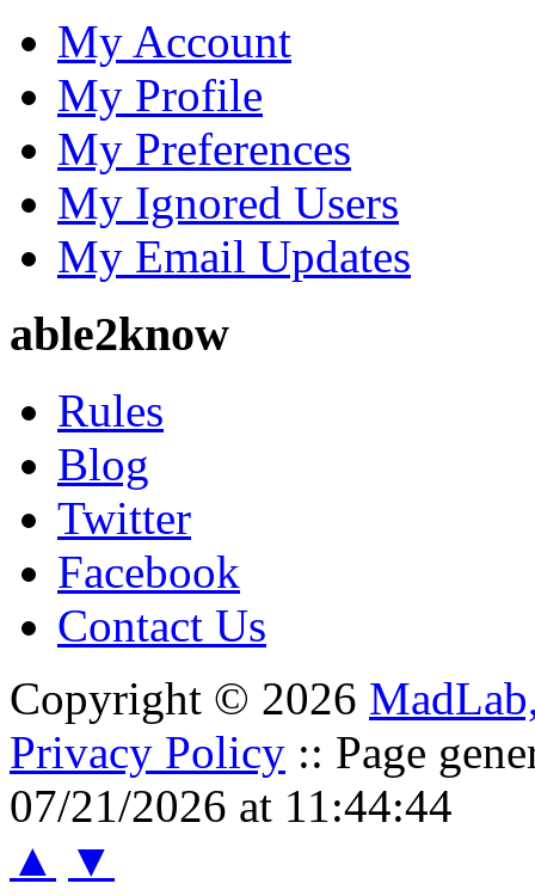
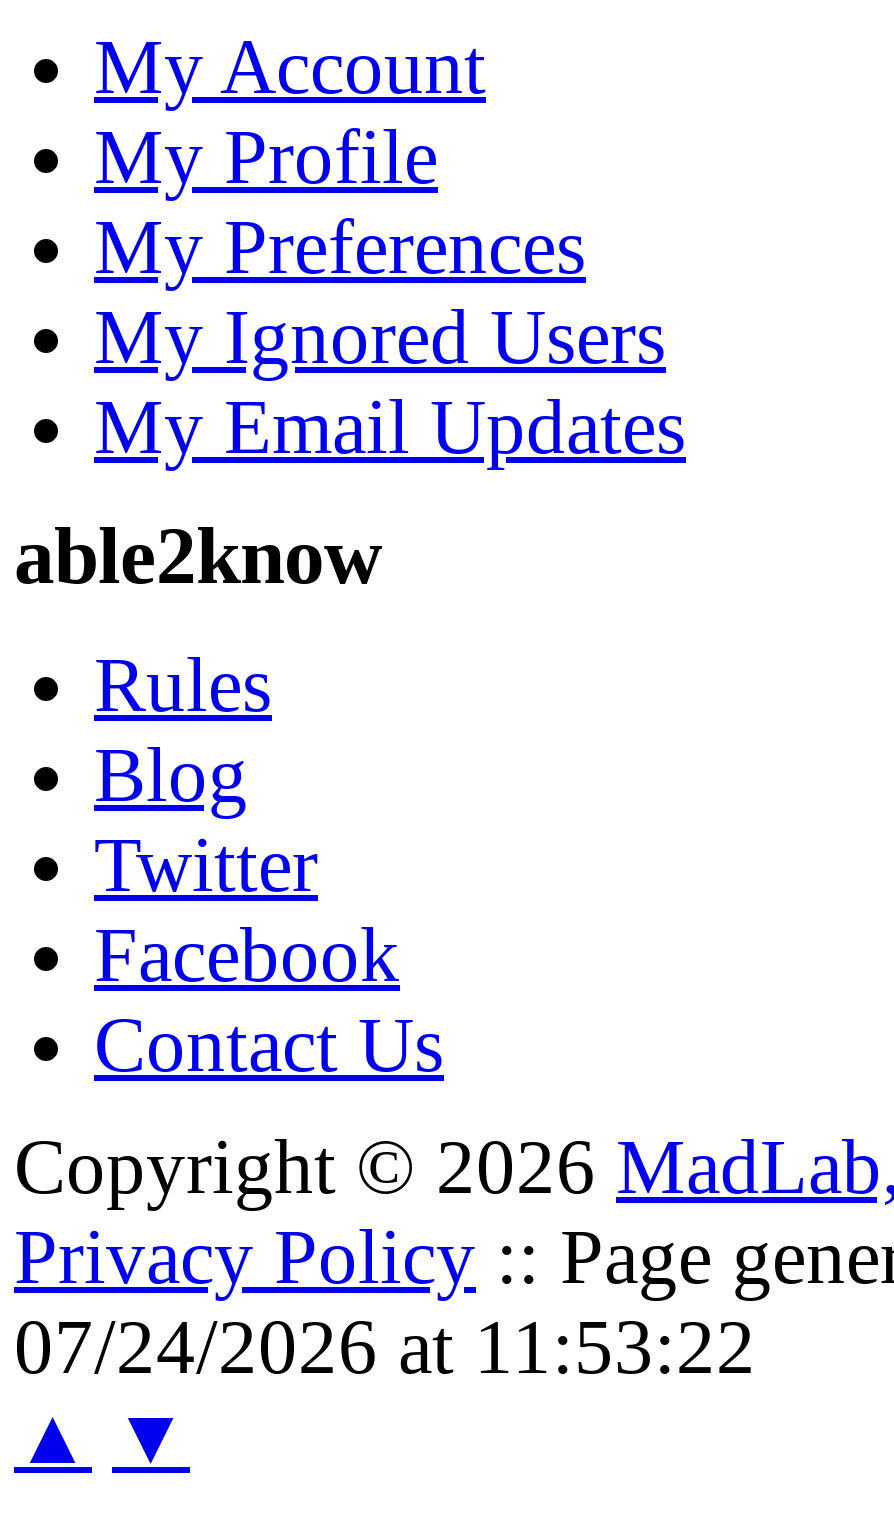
- 07/21/2026 at 11:44:44
+ 07/24/2026 at 11:53:22
